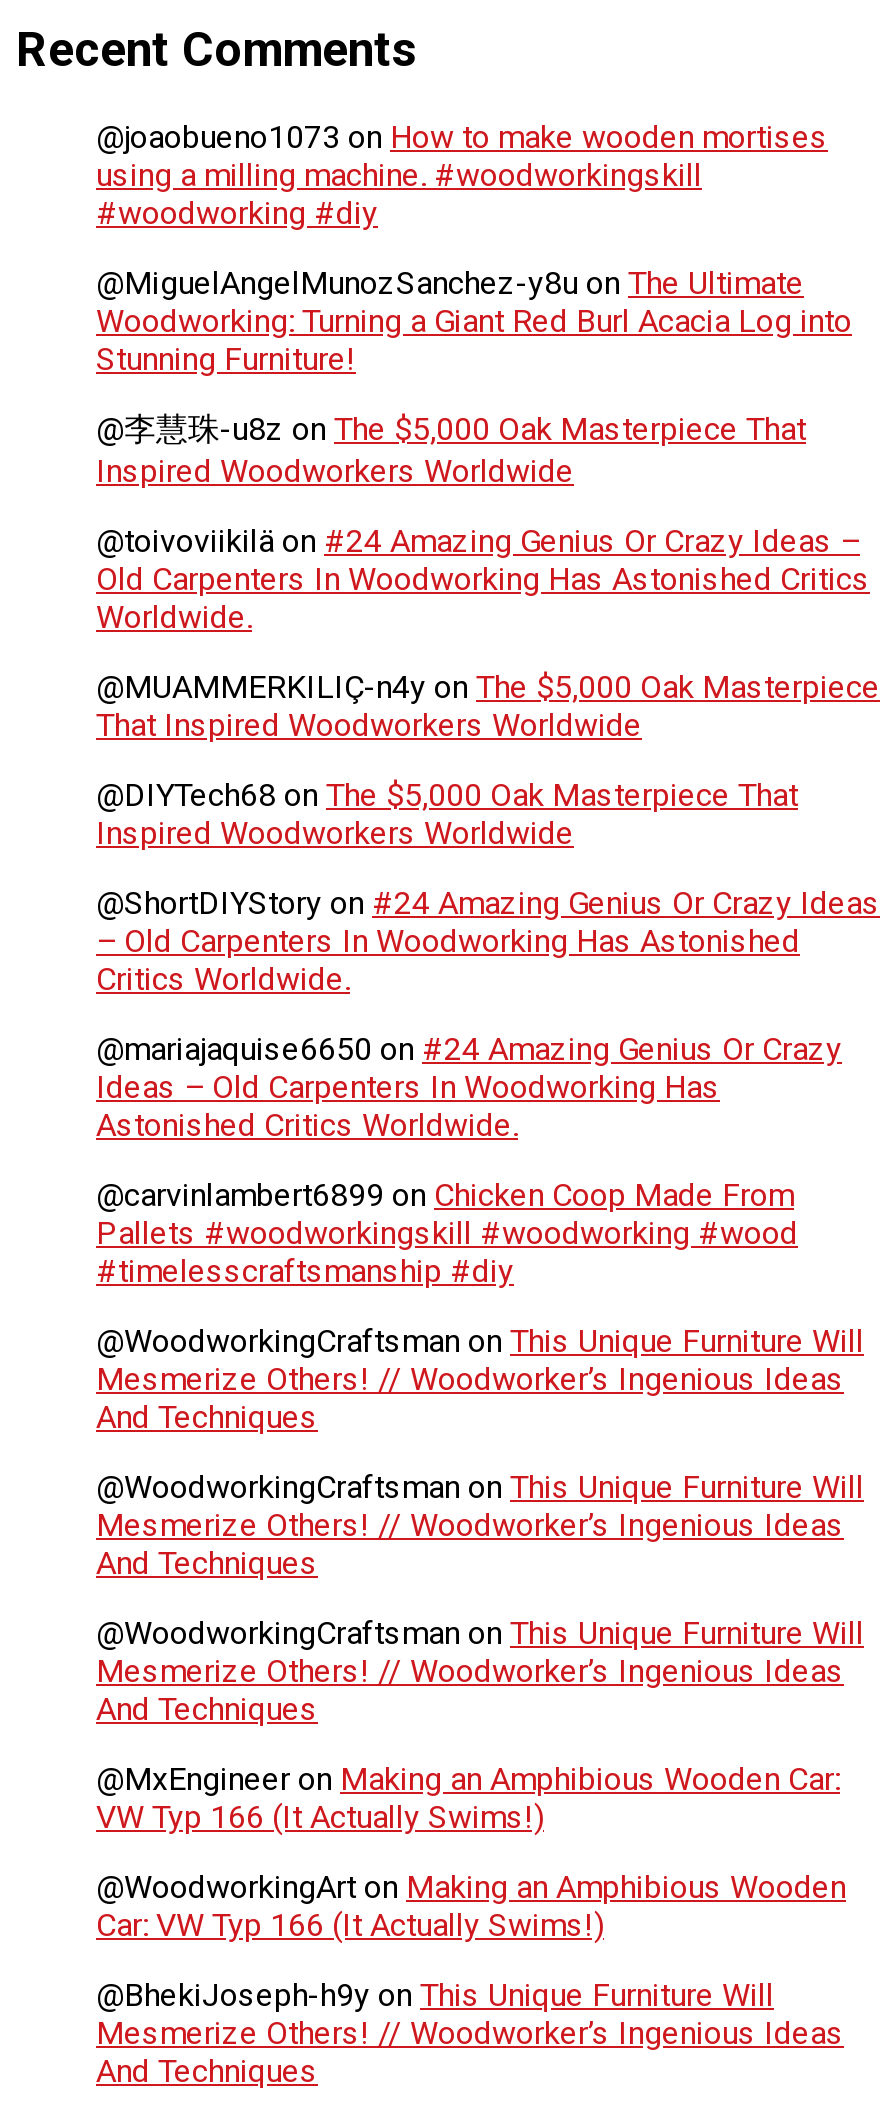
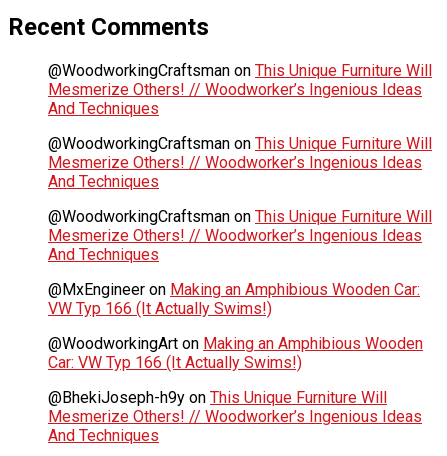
- @joaobueno1073 on How to make wooden mortises
- using a milling machine. #woodworkingskill
- #woodworking #diy
- @MiguelAngelMunozSanchez-y8u on The Ultimate
- Woodworking: Turning a Giant Red Burl Acacia Log into
- Stunning Furniture!
- @李慧珠-u8z on The $5,000 Oak Masterpiece That
- Inspired Woodworkers Worldwide
- @toivoviikilä on #24 Amazing Genius Or Crazy Ideas –
- Old Carpenters In Woodworking Has Astonished Critics
- Worldwide.
- @MUAMMERKILIÇ-n4y on The $5,000 Oak Masterpiece
- That Inspired Woodworkers Worldwide
- @DIYTech68 on The $5,000 Oak Masterpiece That
- Inspired Woodworkers Worldwide
- @ShortDIYStory on #24 Amazing Genius Or Crazy Ideas
- – Old Carpenters In Woodworking Has Astonished
- Critics Worldwide.
- @mariajaquise6650 on #24 Amazing Genius Or Crazy
- Ideas – Old Carpenters In Woodworking Has
- Astonished Critics Worldwide.
- @carvinlambert6899 on Chicken Coop Made From
- Pallets #woodworkingskill #woodworking #wood
- #timelesscraftsmanship #diy
